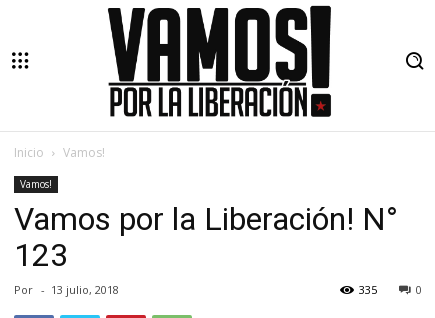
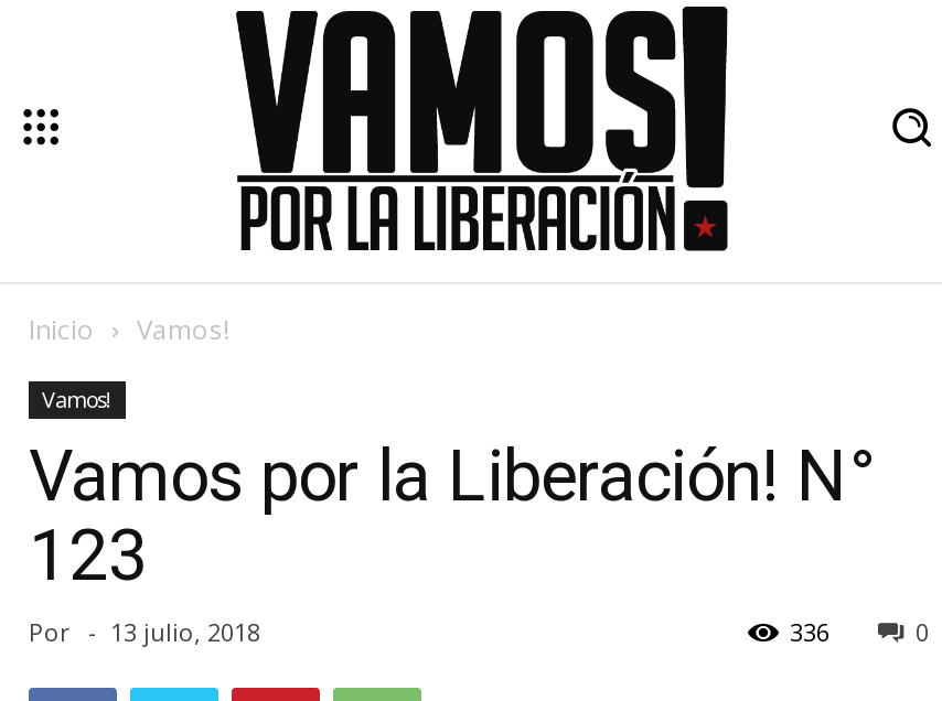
- 335
+ 336
